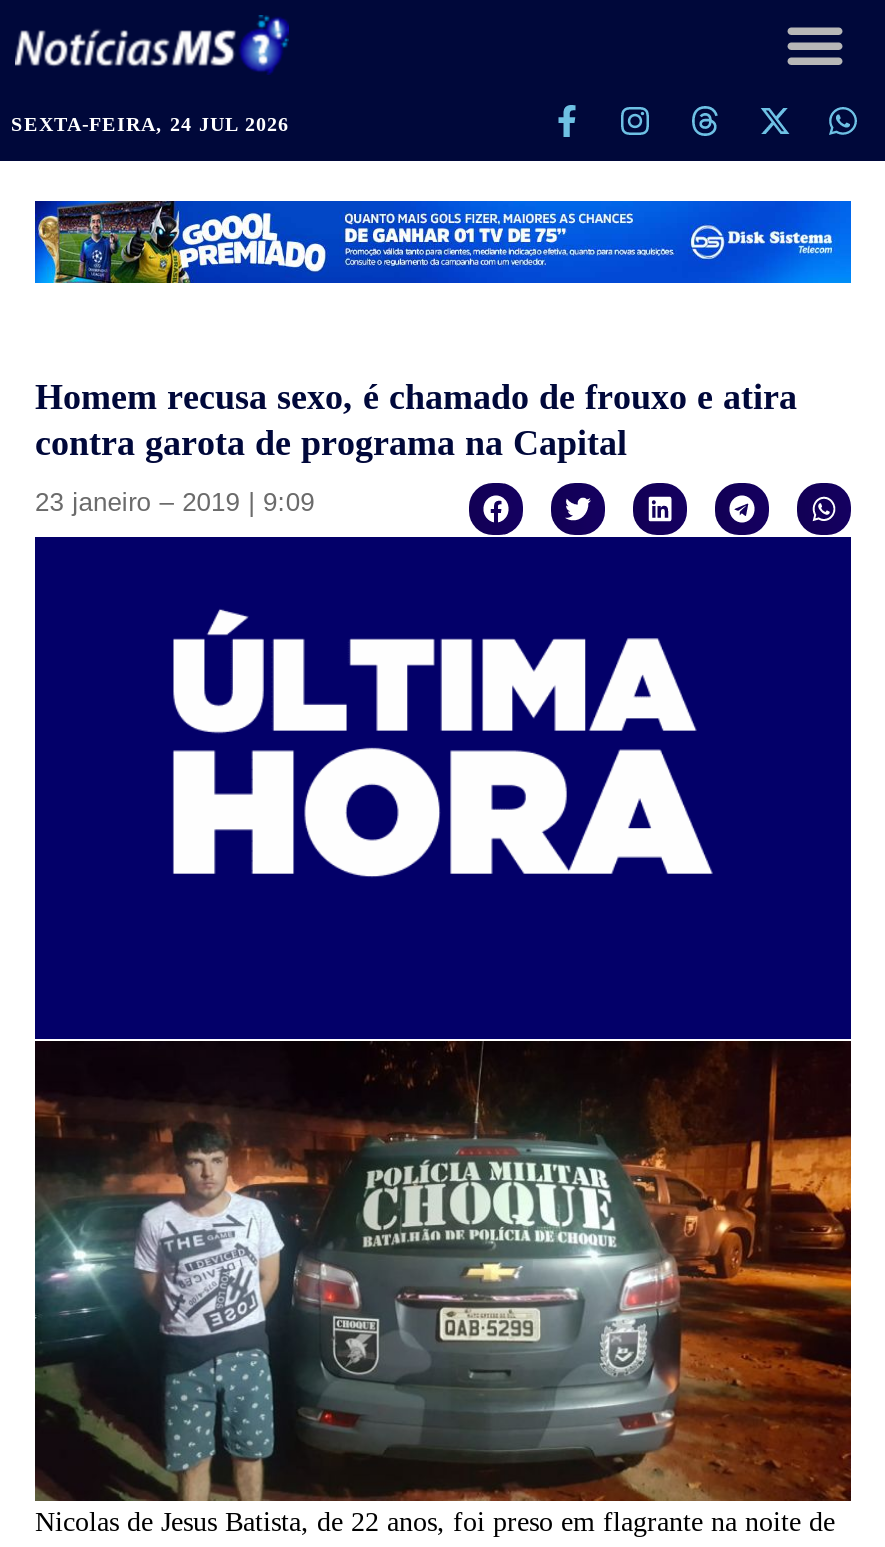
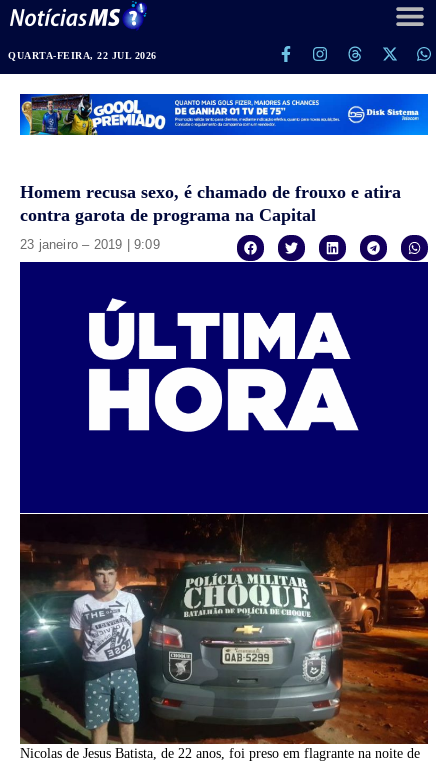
- SEXTA-FEIRA, 24 JUL 2026
+ QUARTA-FEIRA, 22 JUL 2026
